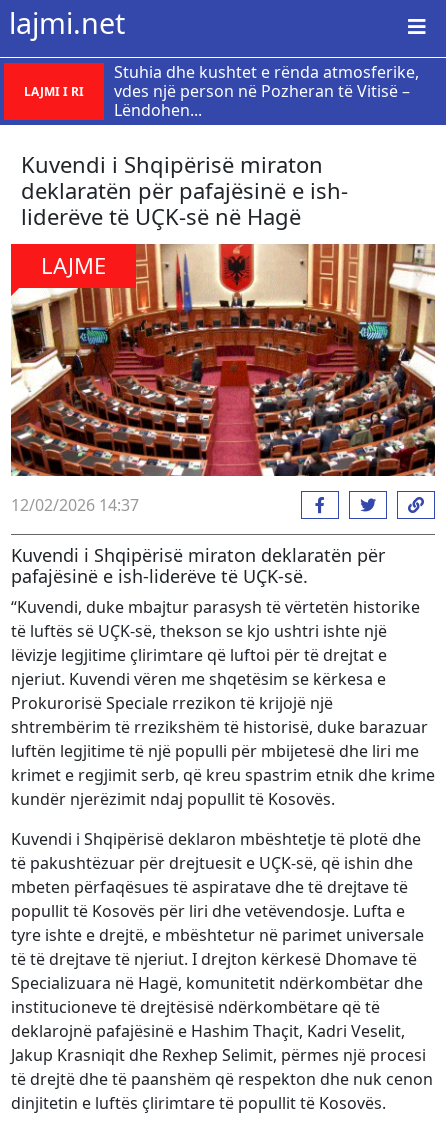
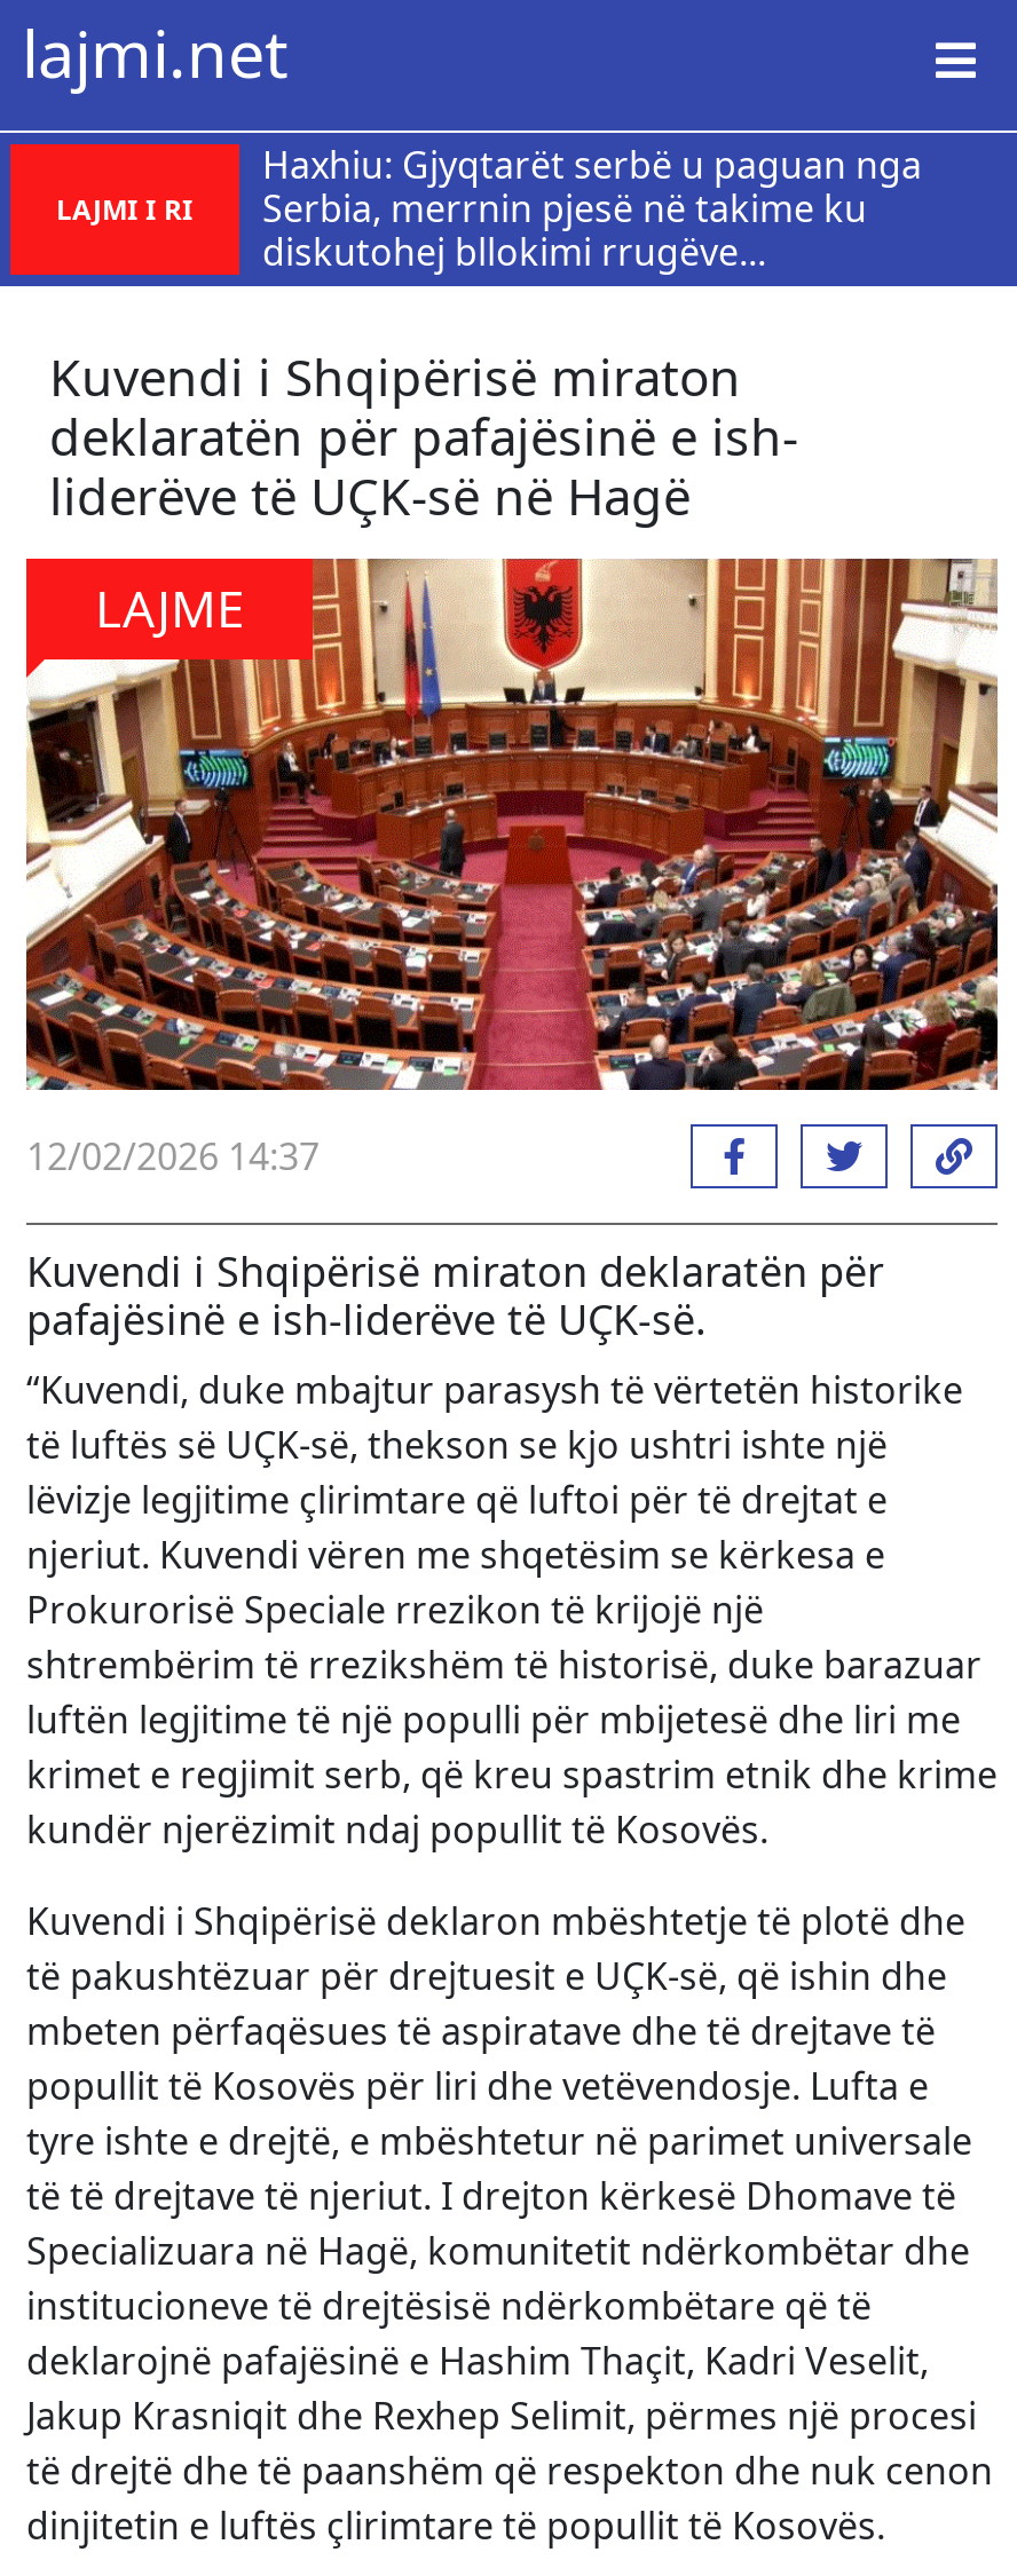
- Stuhia dhe kushtet e rënda atmosferike,
- vdes një person në Pozheran të Vitisë –
- Lëndohen...
+ Haxhiu: Gjyqtarët serbë u paguan nga
+ Serbia, merrnin pjesë në takime ku
+ diskutohej bllokimi rrugëve...
